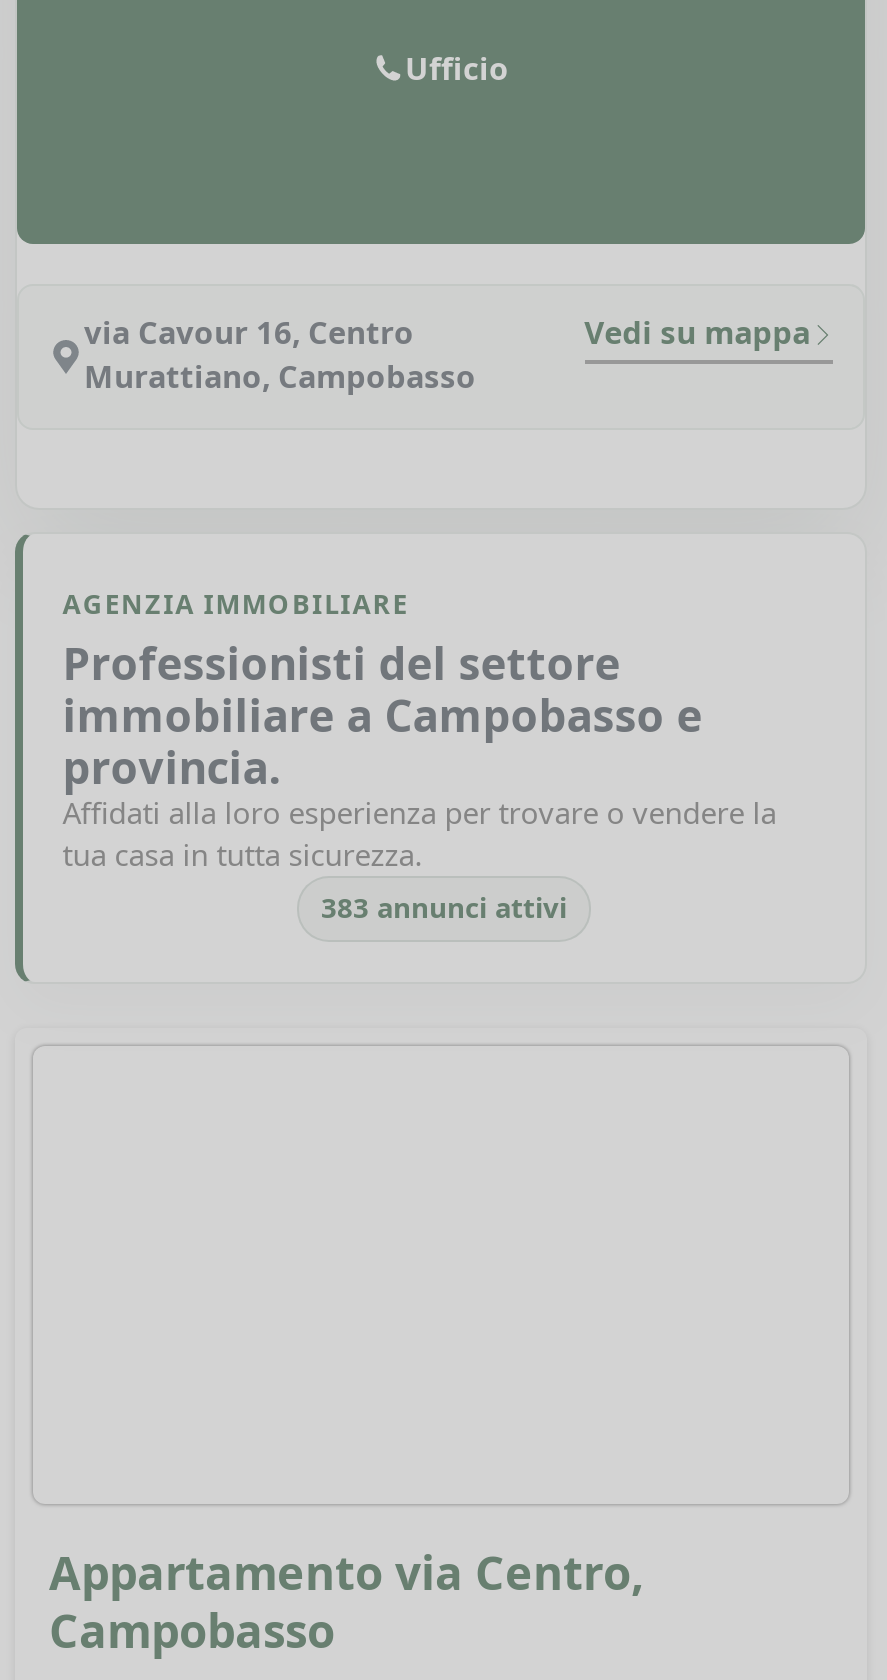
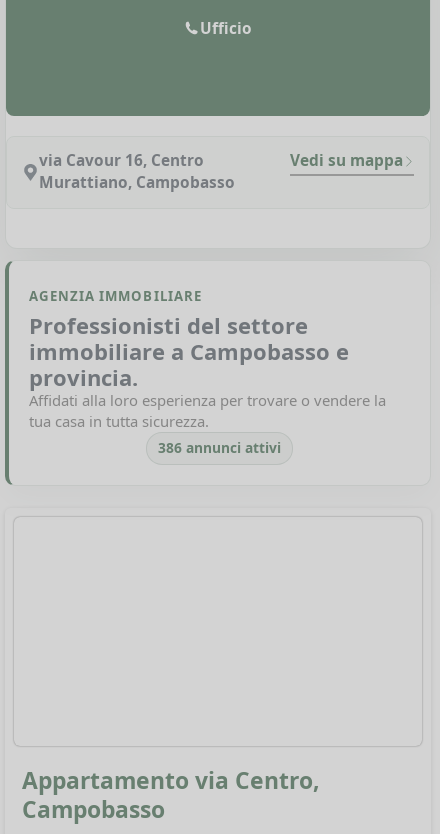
- 383 annunci attivi
+ 386 annunci attivi
